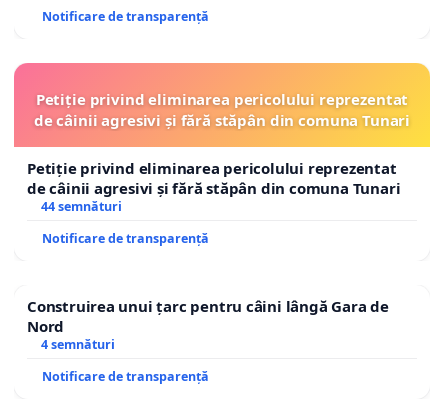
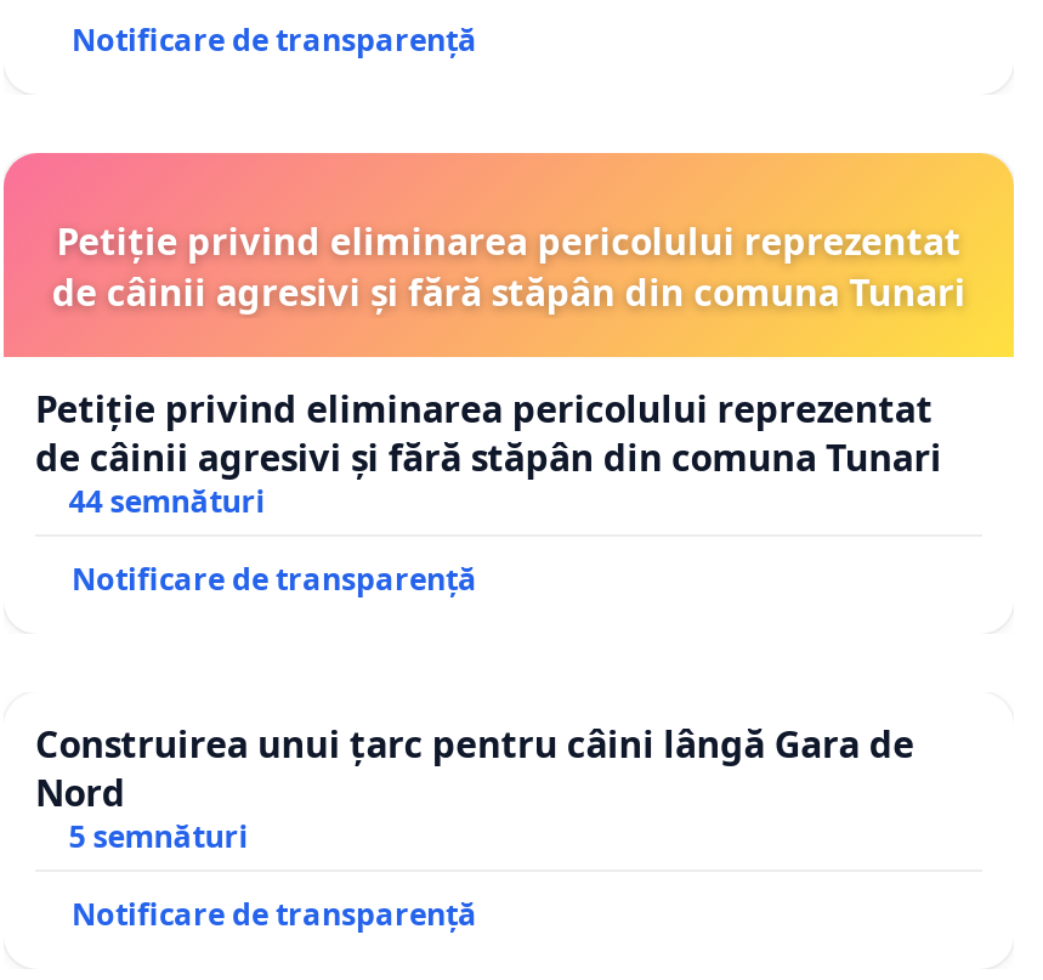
- 4 semnături
+ 5 semnături
